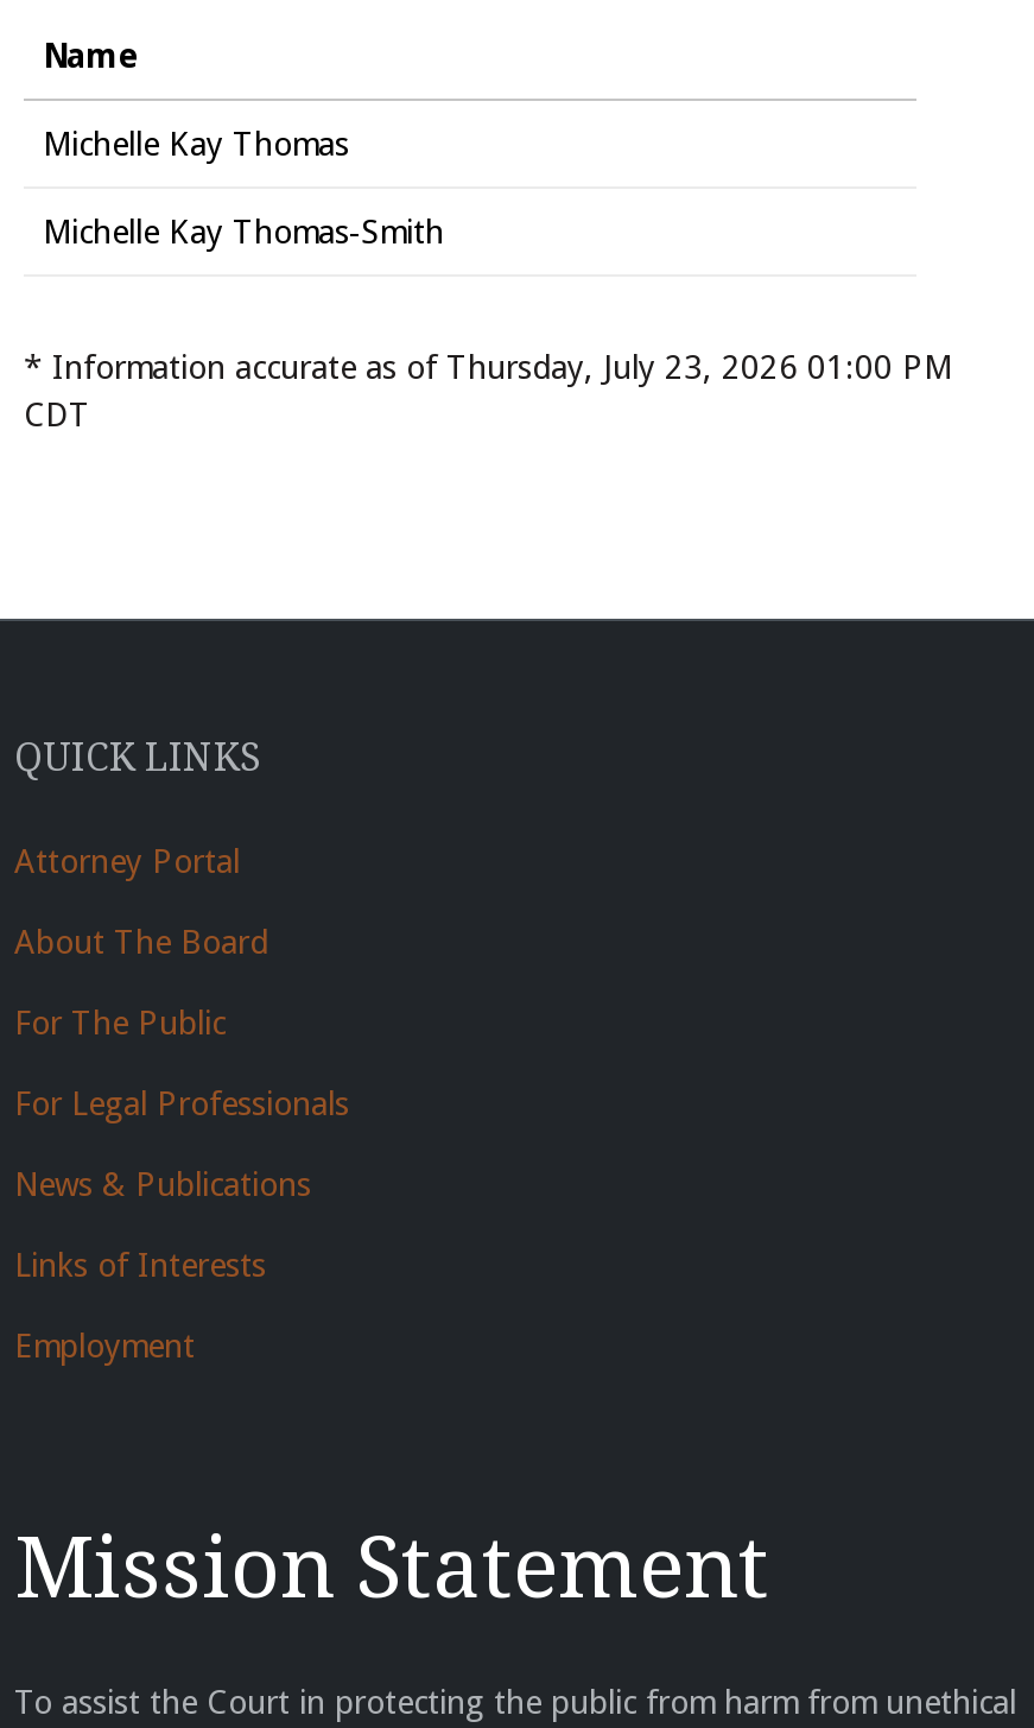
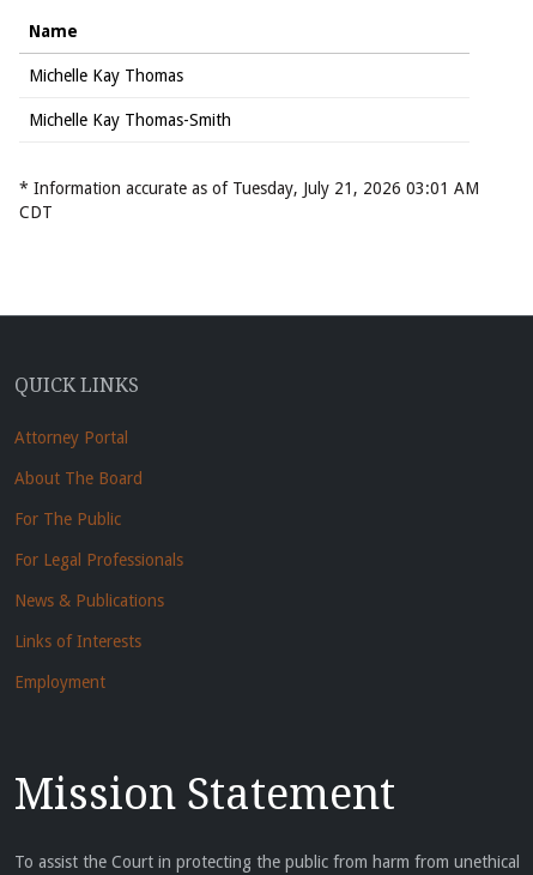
- * Information accurate as of Thursday, July 23, 2026 01:00 PM
+ * Information accurate as of Tuesday, July 21, 2026 03:01 AM
